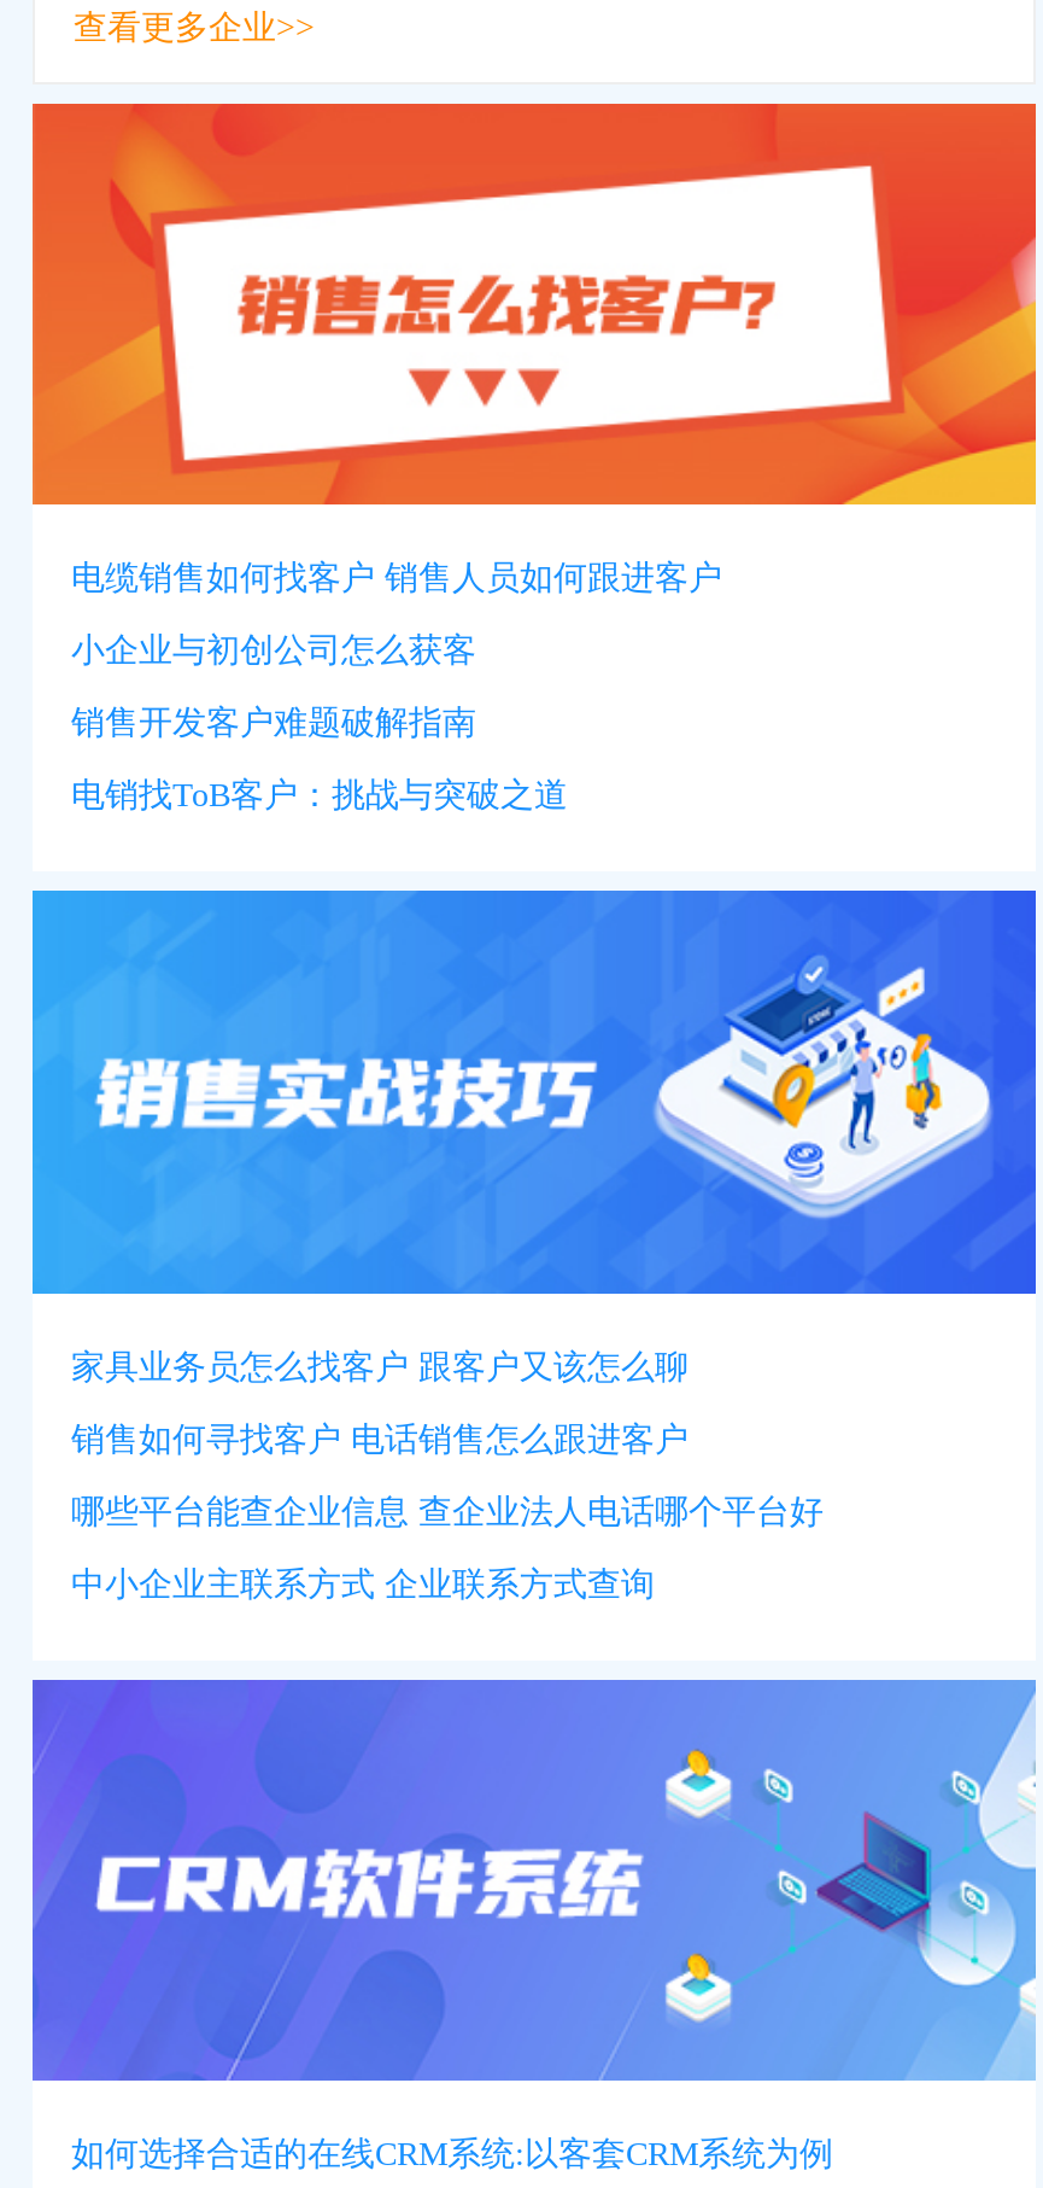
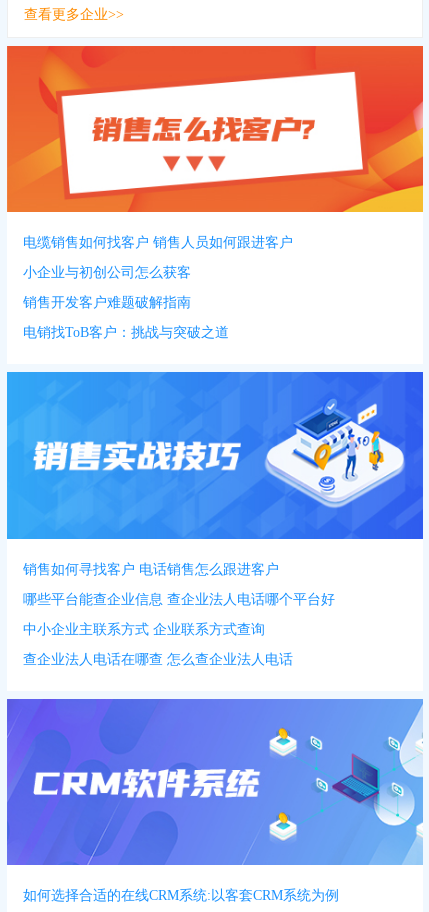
- 家具业务员怎么找客户 跟客户又该怎么聊

moved up: 销售如何寻找客户 电话销售怎么跟进客户 | 哪些平台能查企业信息 查企业法人电话哪个平台好 | 中小企业主联系方式 企业联系方式查询

+ 查企业法人电话在哪查 怎么查企业法人电话
